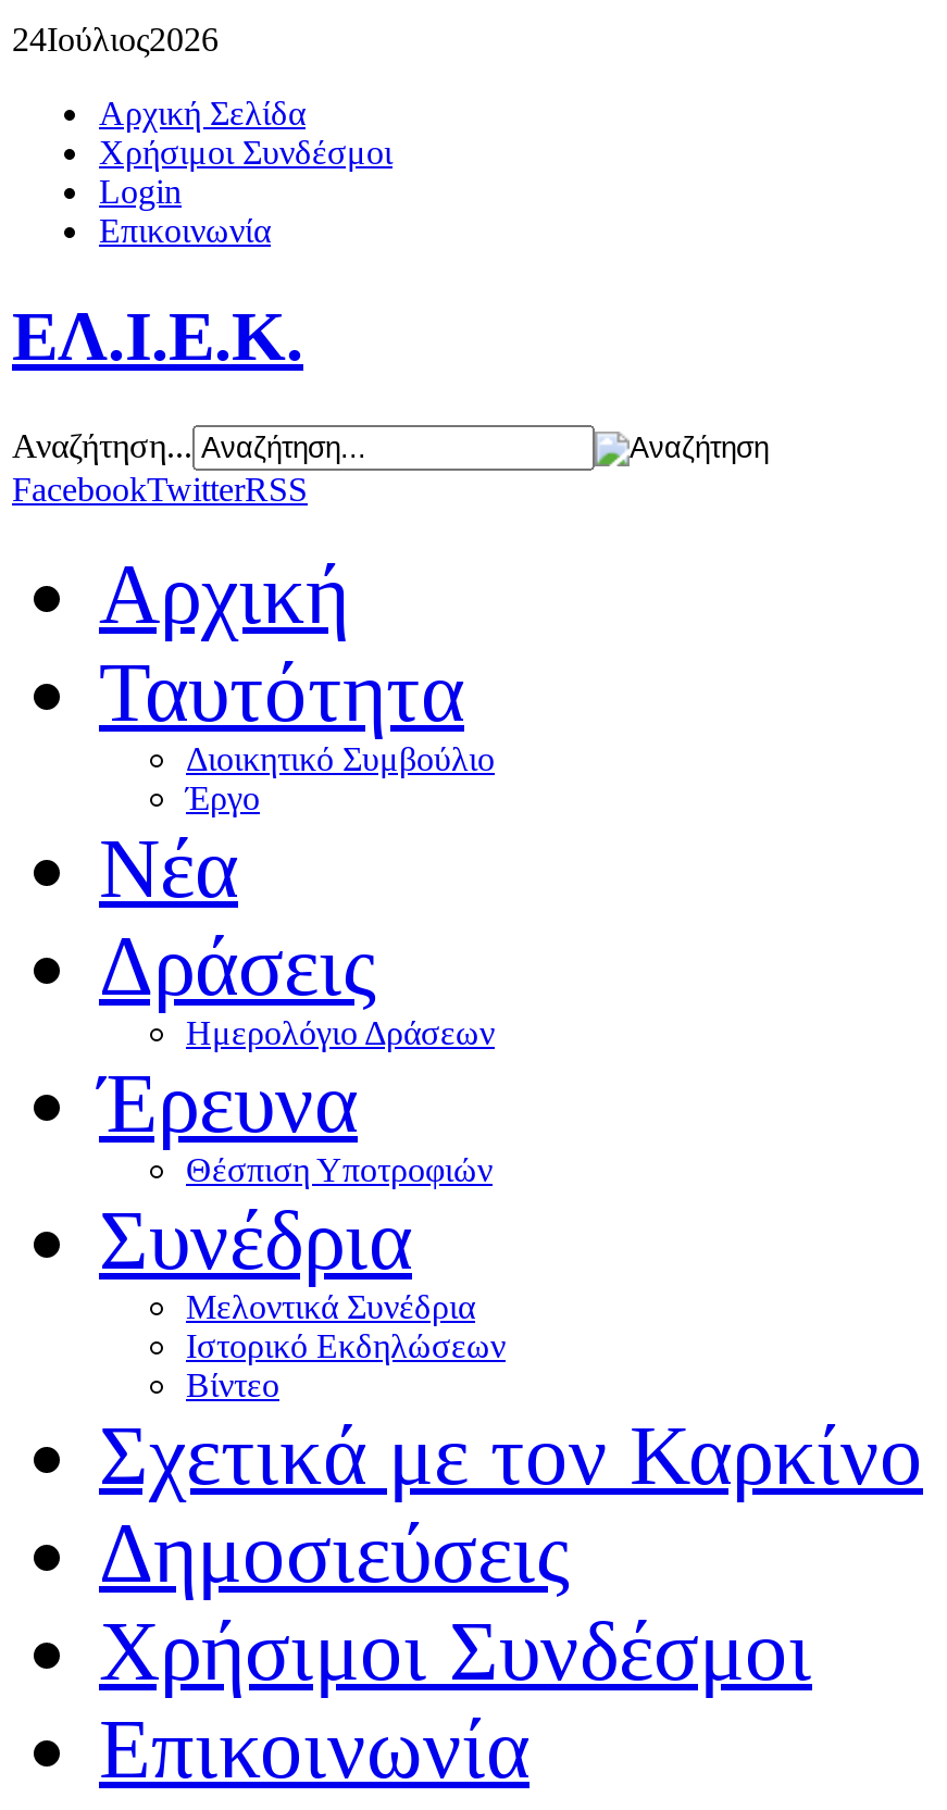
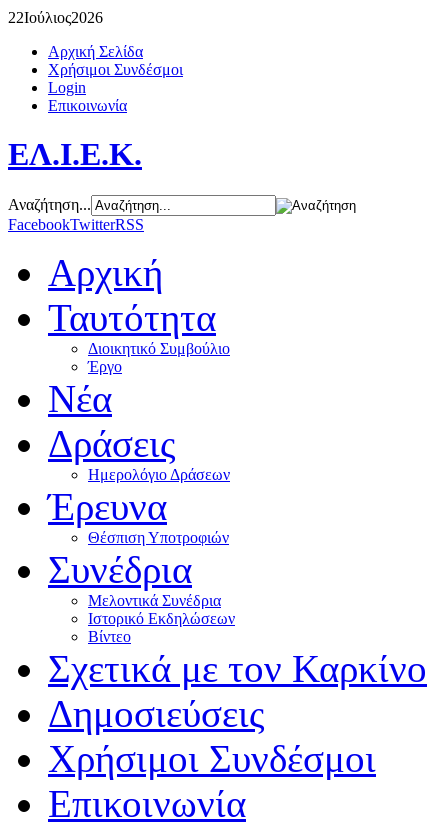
- 24Ιούλιος2026
+ 22Ιούλιος2026
